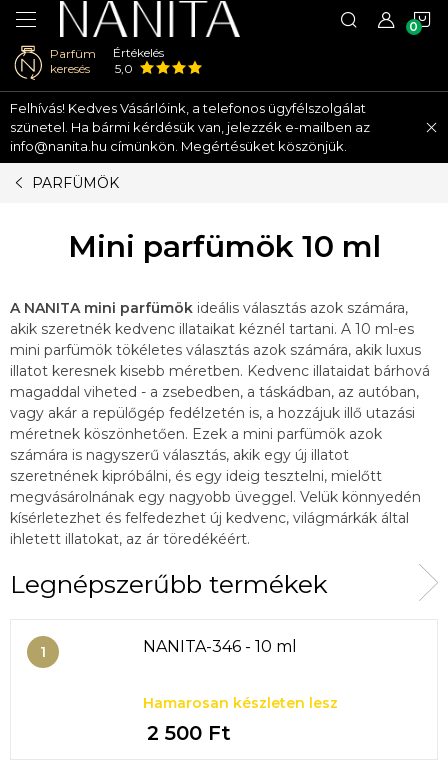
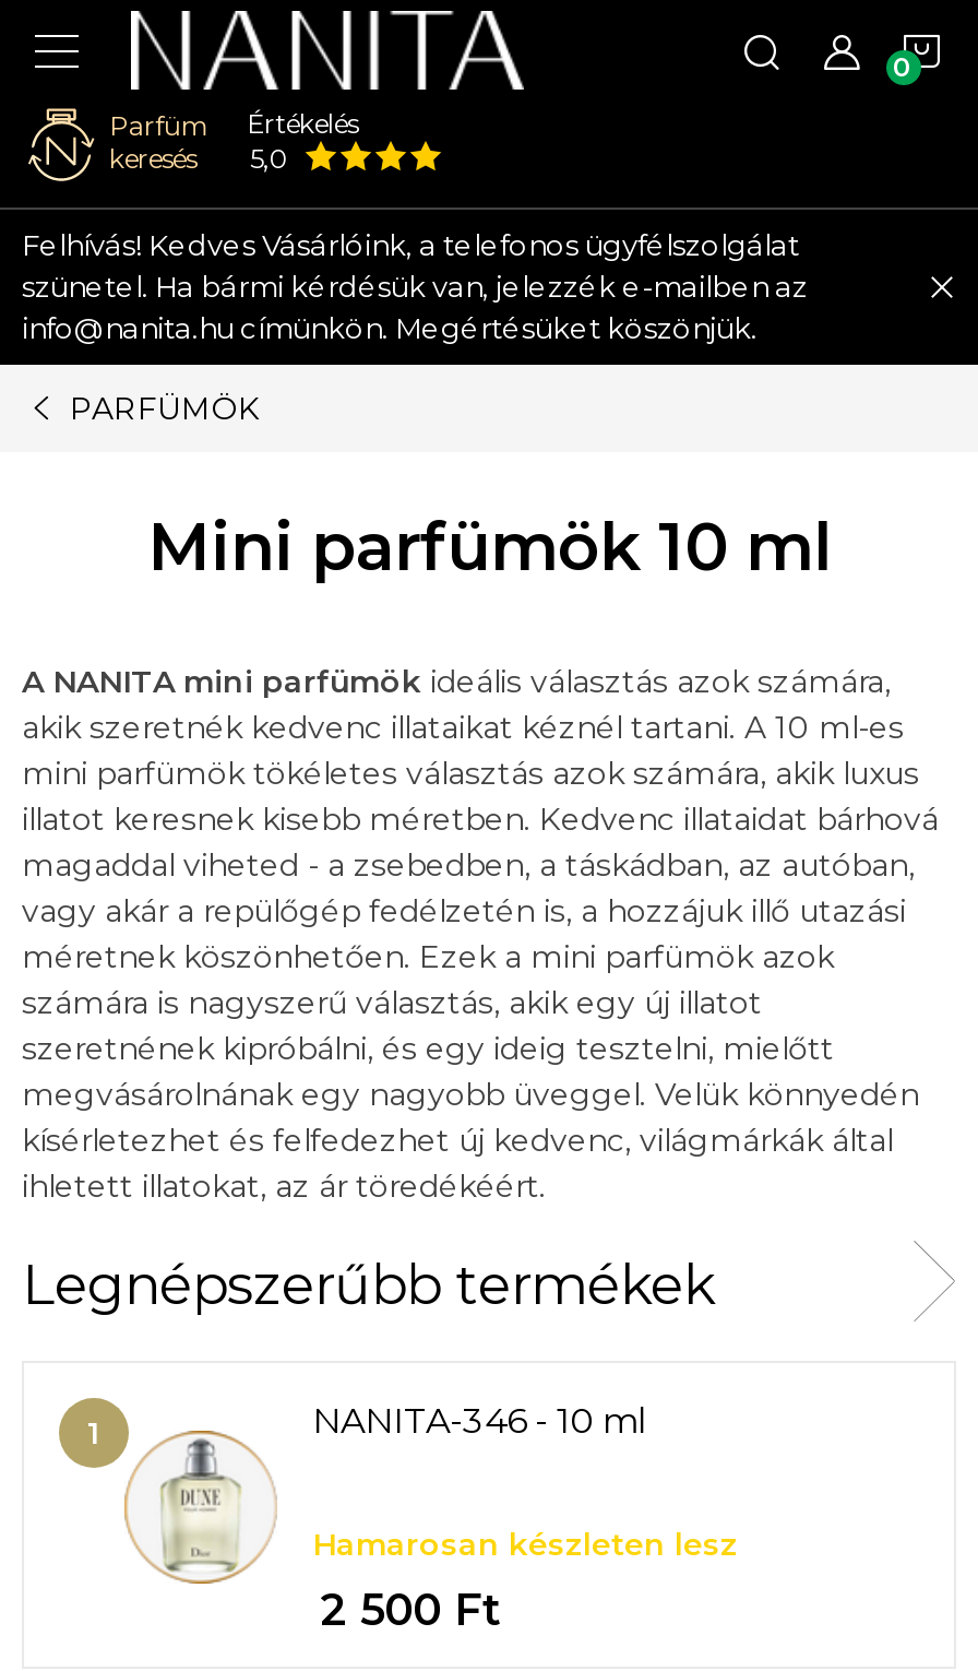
+ [image]
